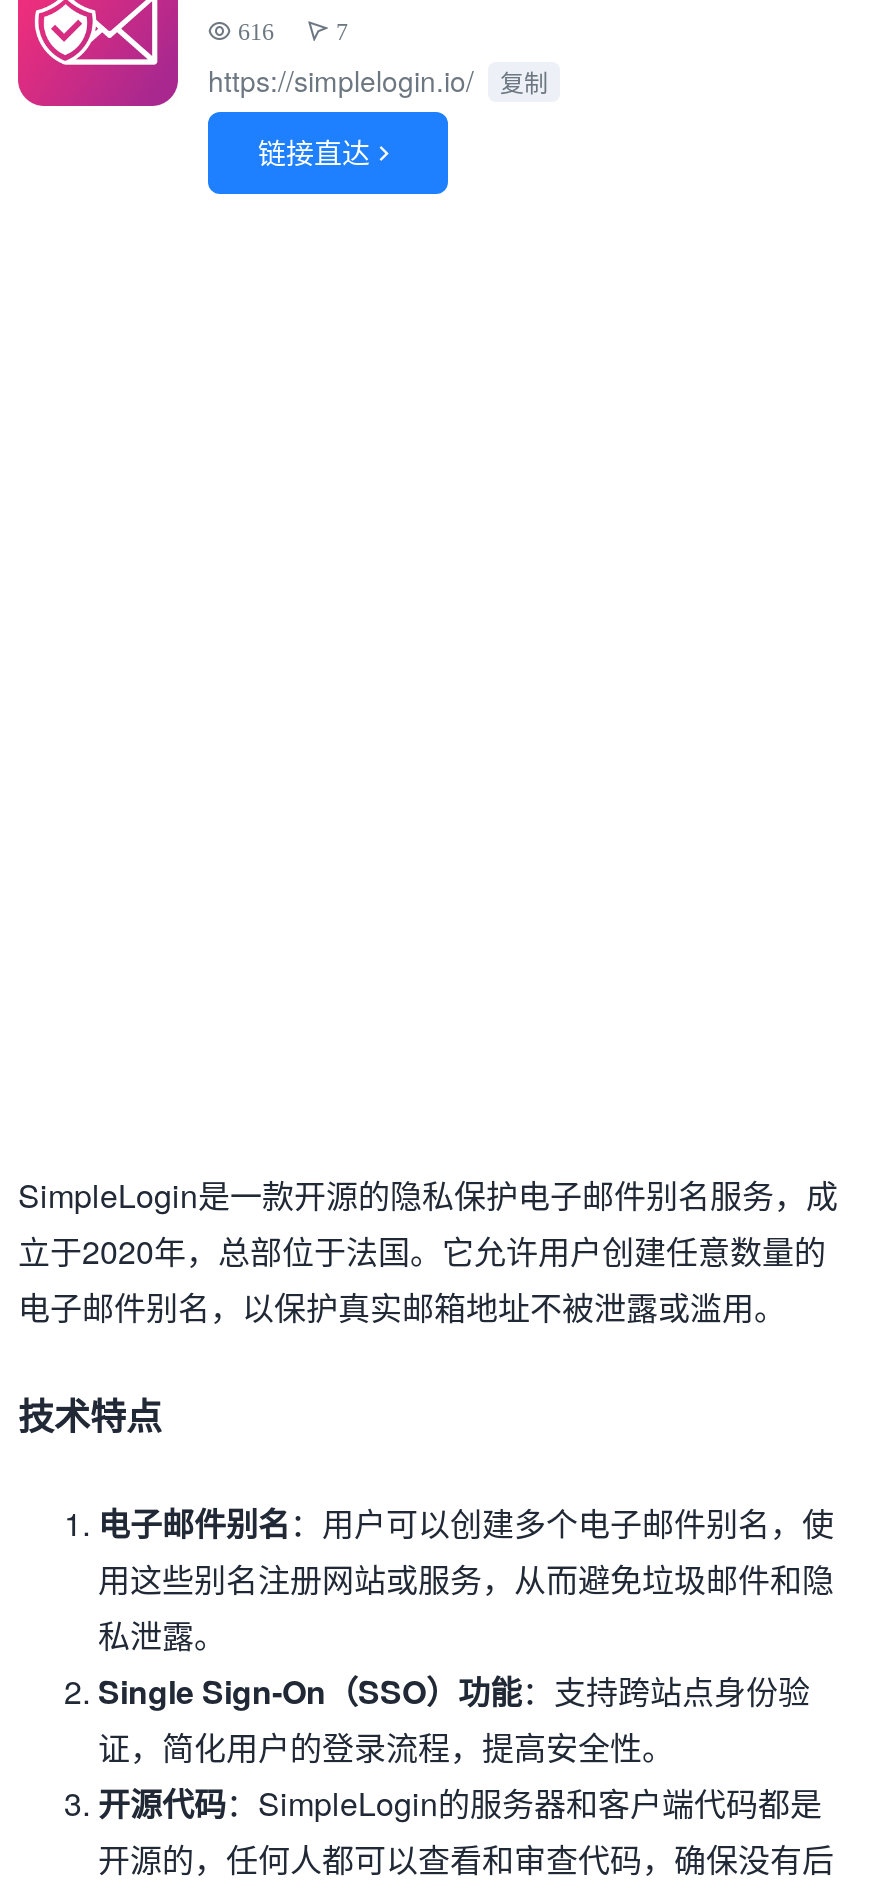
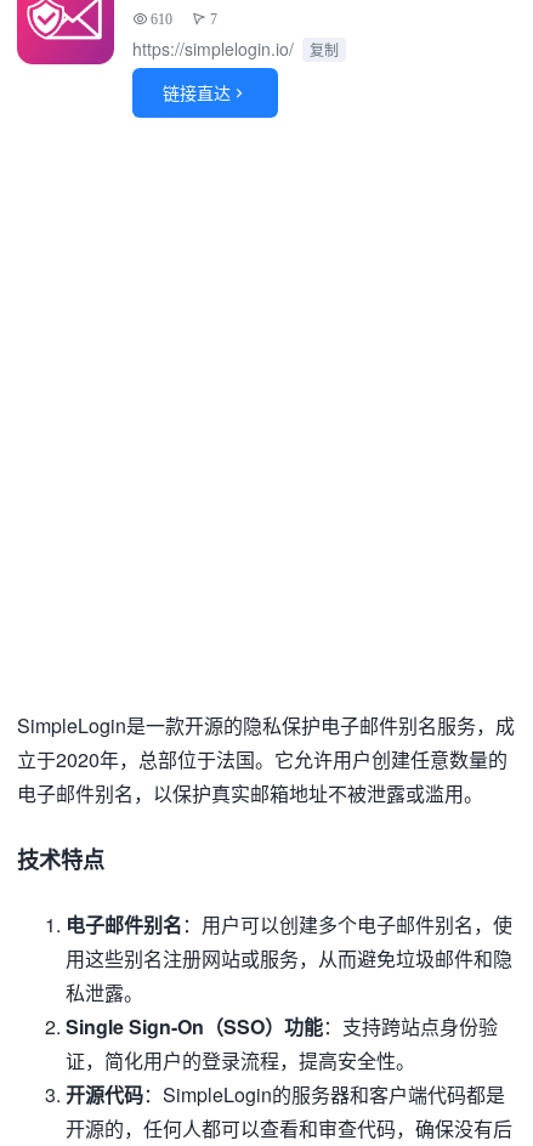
- 616
+ 610
